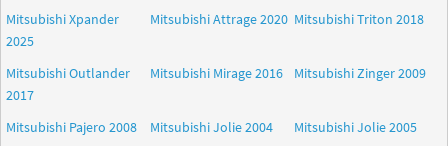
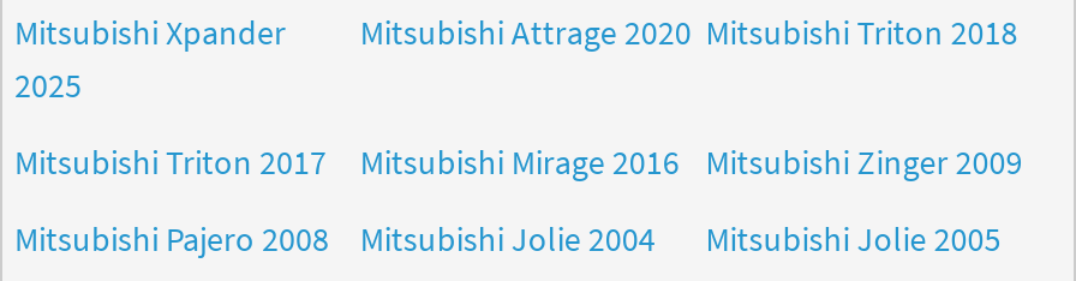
- Mitsubishi Outlander
- 2017
+ Mitsubishi Triton 2017
